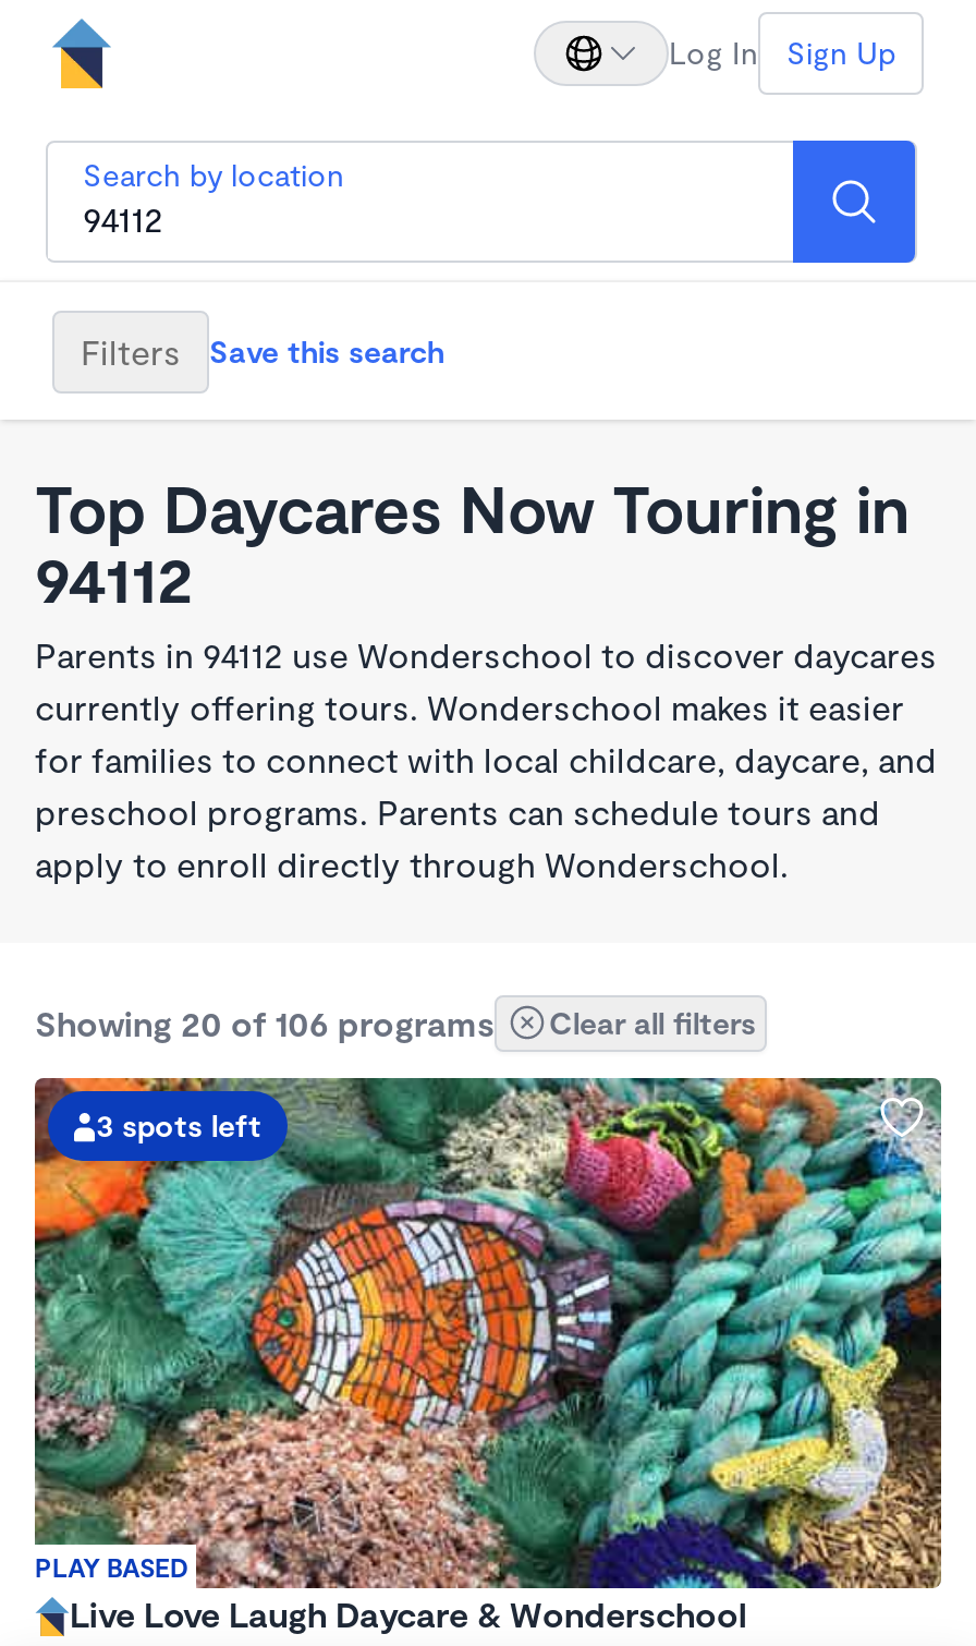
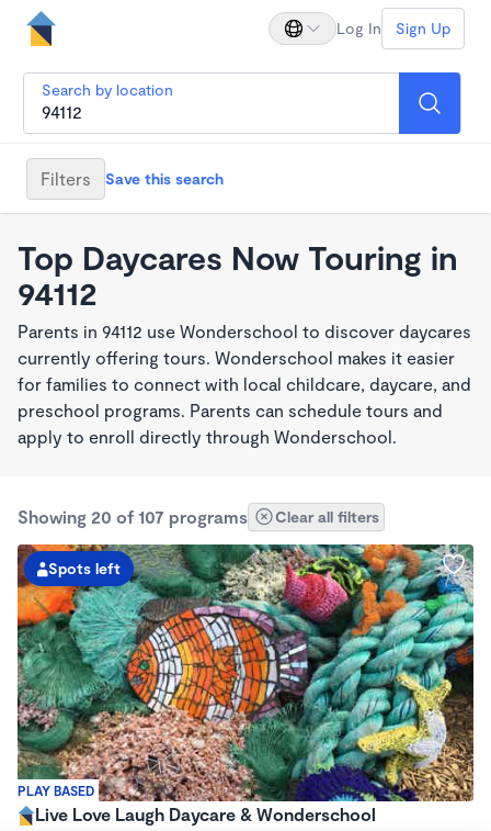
- Showing 20 of 106 programs
+ Showing 20 of 107 programs

- 3 spots left
+ Spots left
